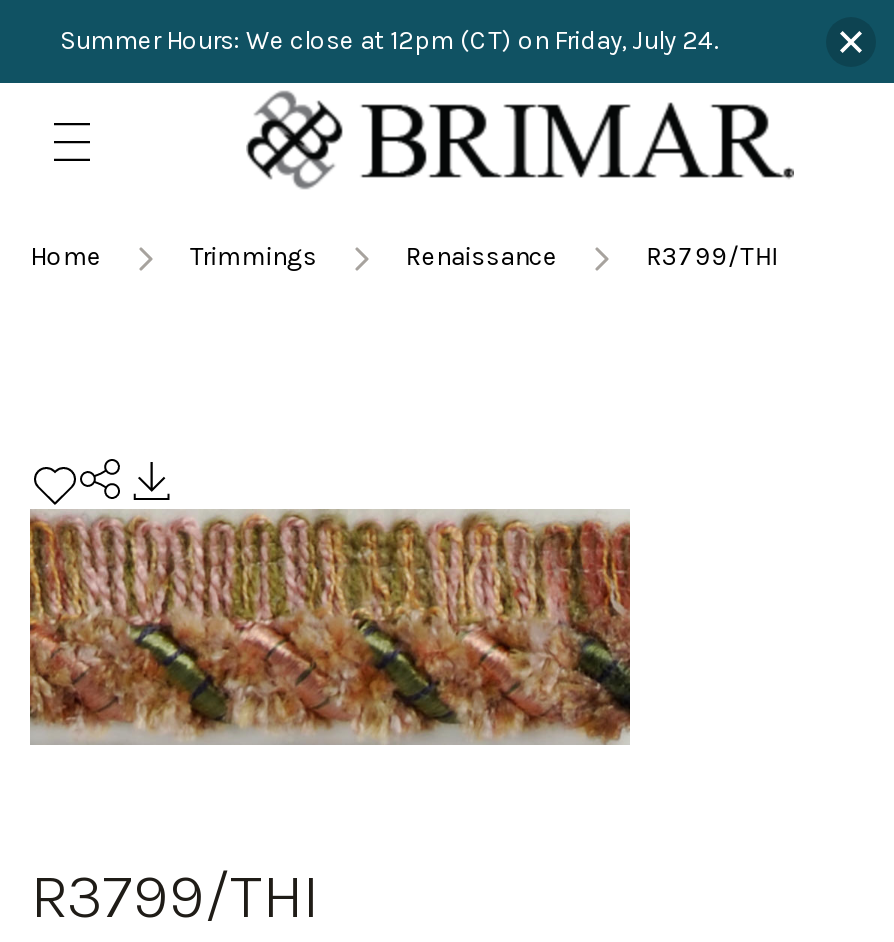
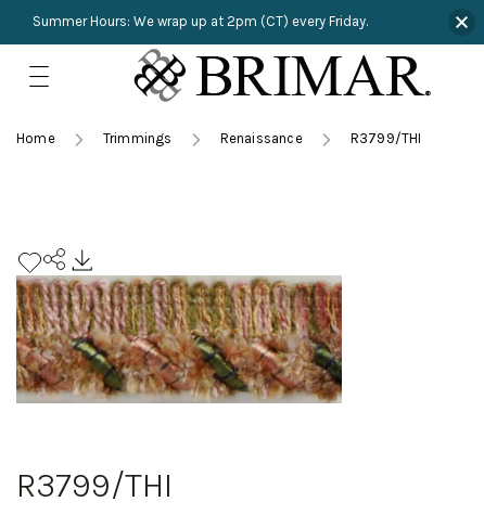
- Summer Hours: We close at 12pm (CT) on Friday, July 24.
+ Summer Hours: We wrap up at 2pm (CT) every Friday.
